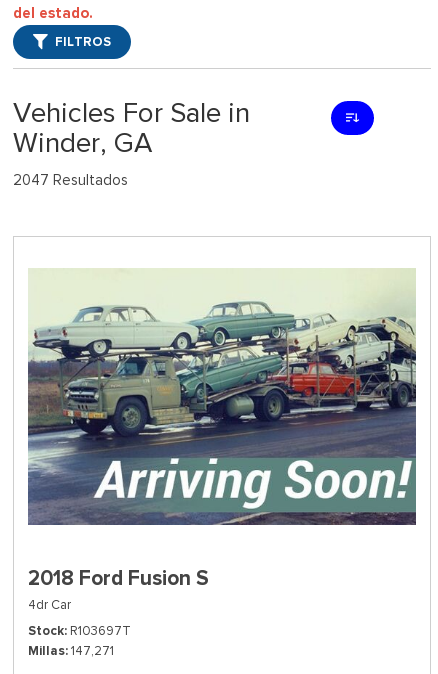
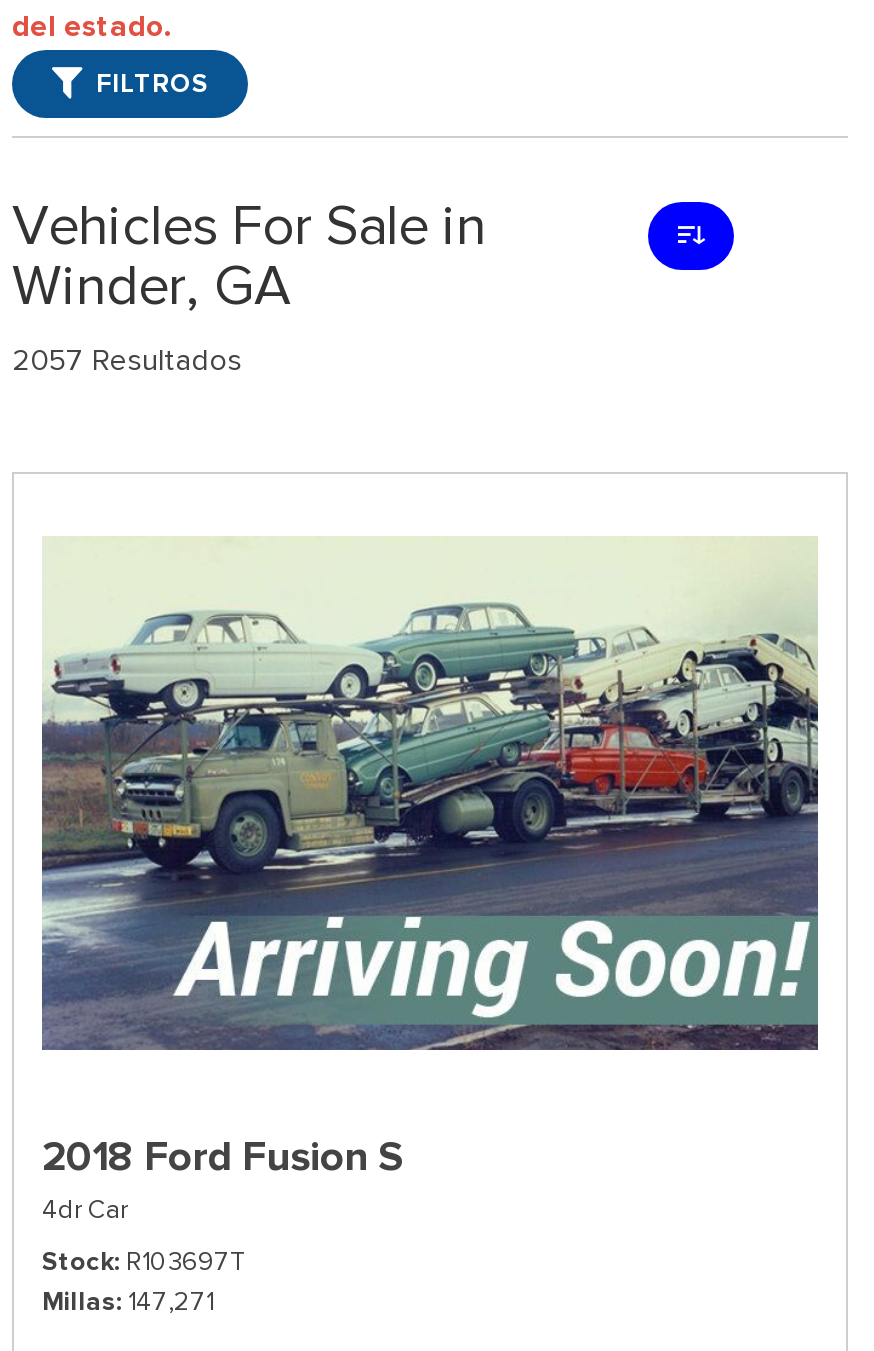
- 2047 Resultados
+ 2057 Resultados
